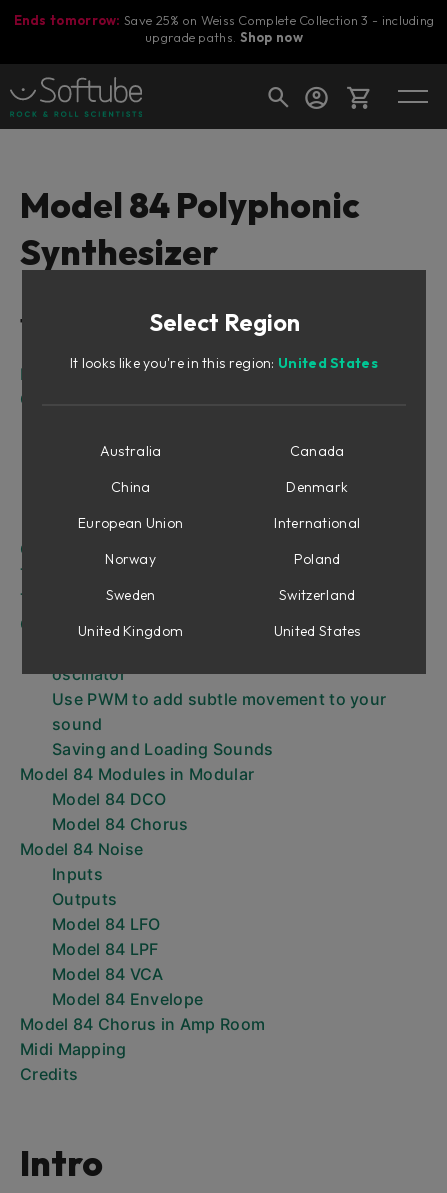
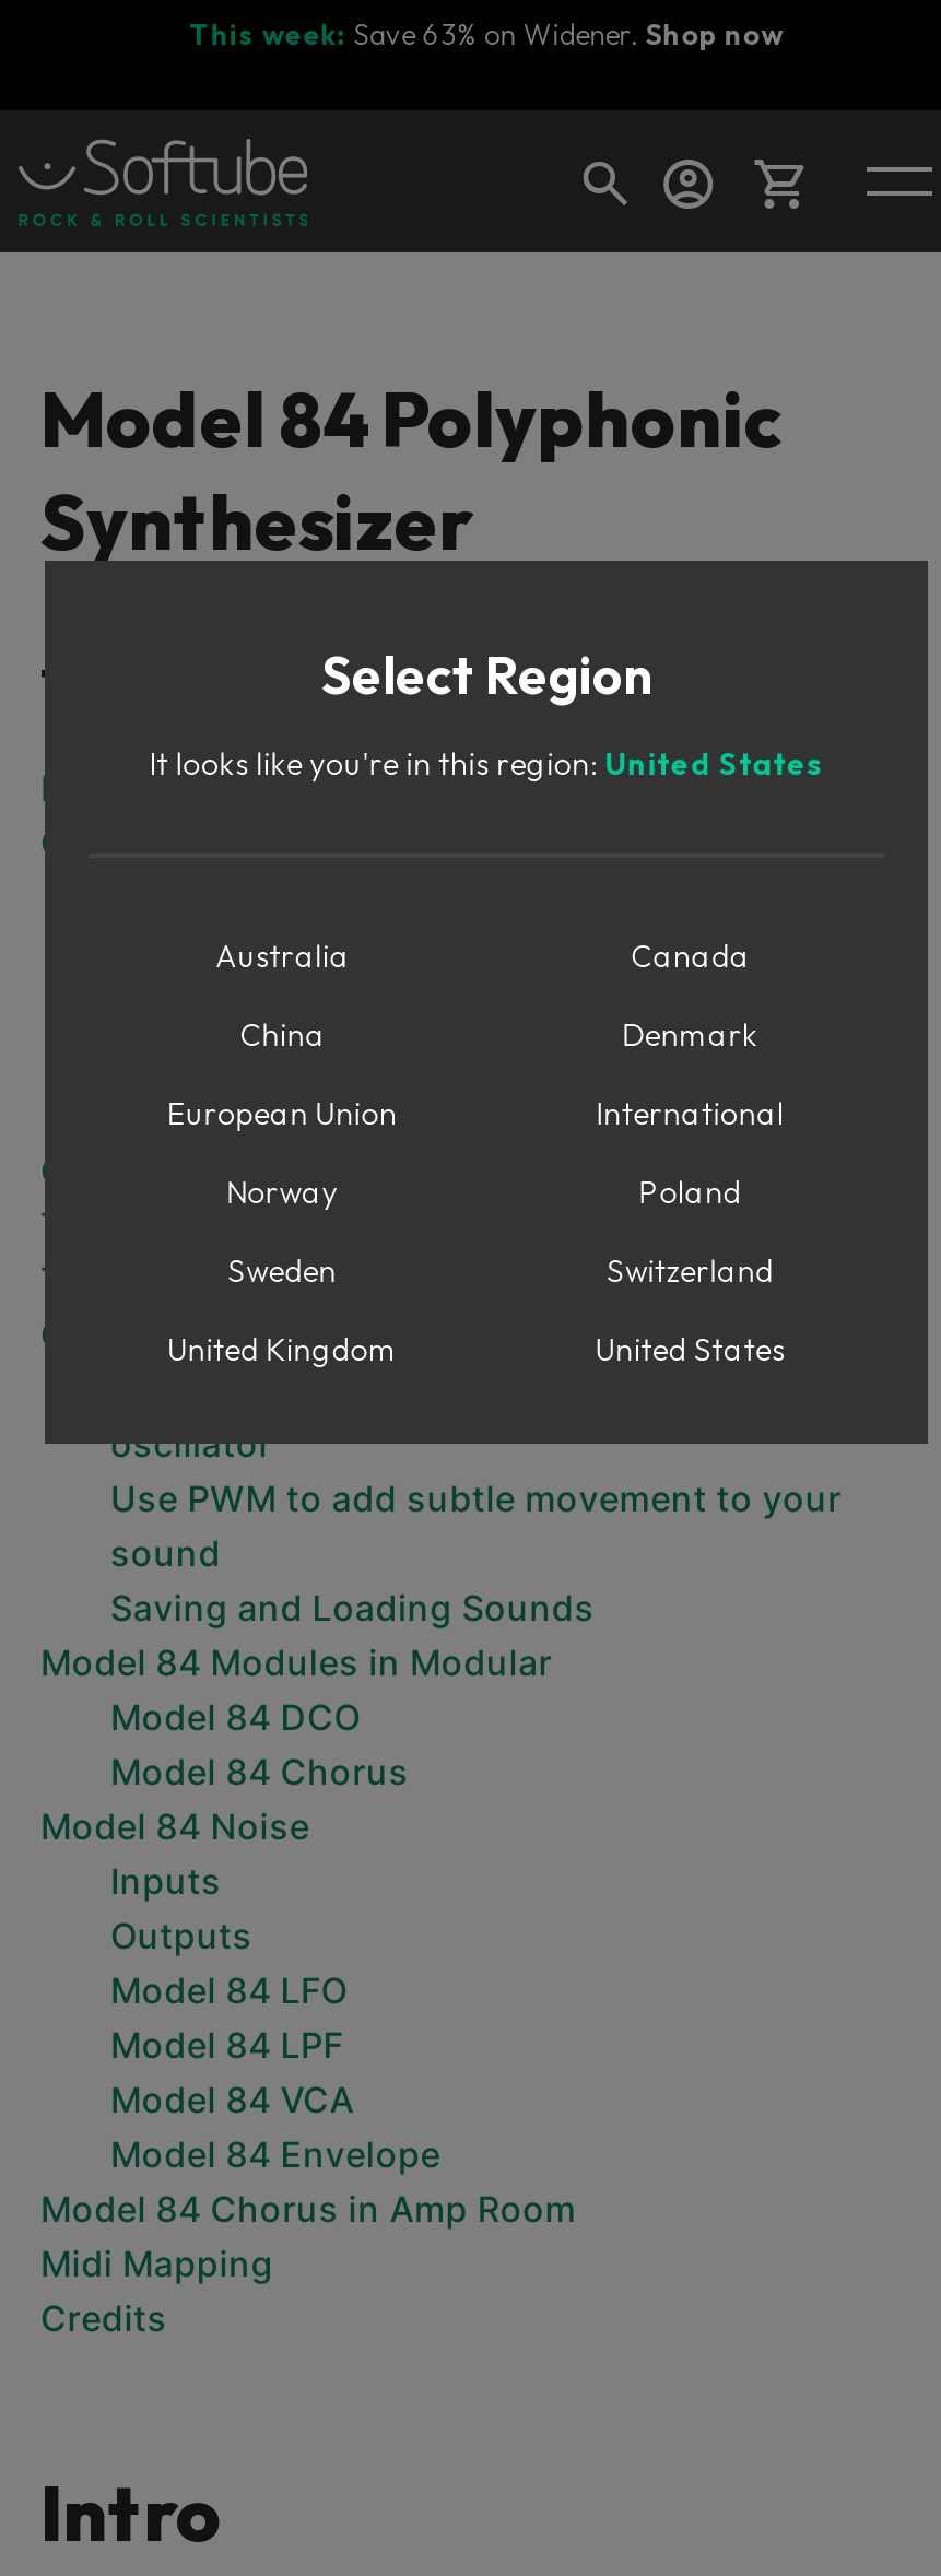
- Ends tomorrow: Save 25% on Weiss Complete Collection 3 - including
- upgrade paths. Shop now
+ This week: Save 63% on Widener. Shop now
